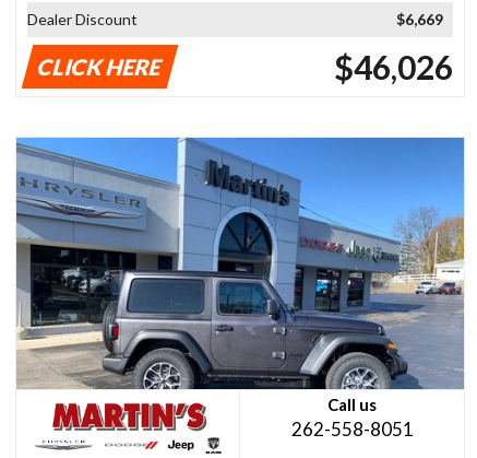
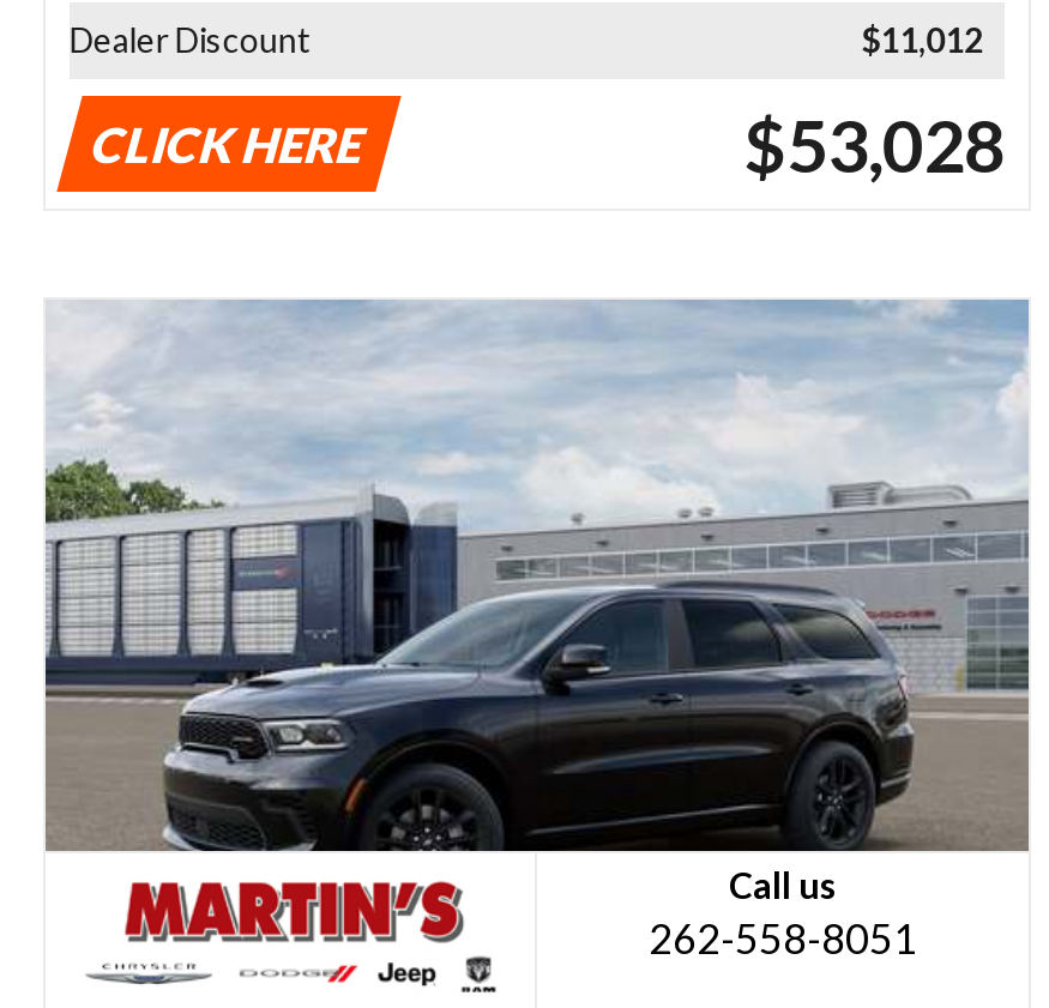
- $6,669
+ $11,012

- $46,026
+ $53,028

- [image]
+ [image]
